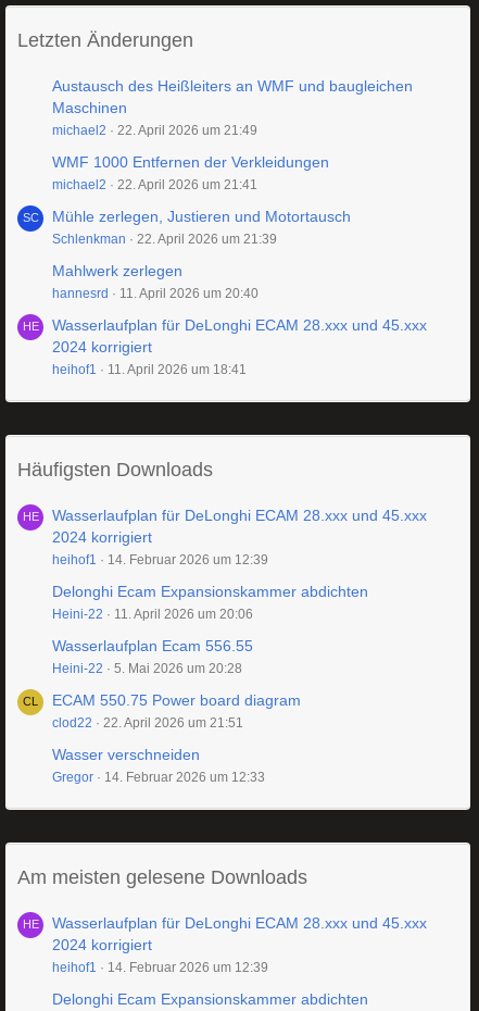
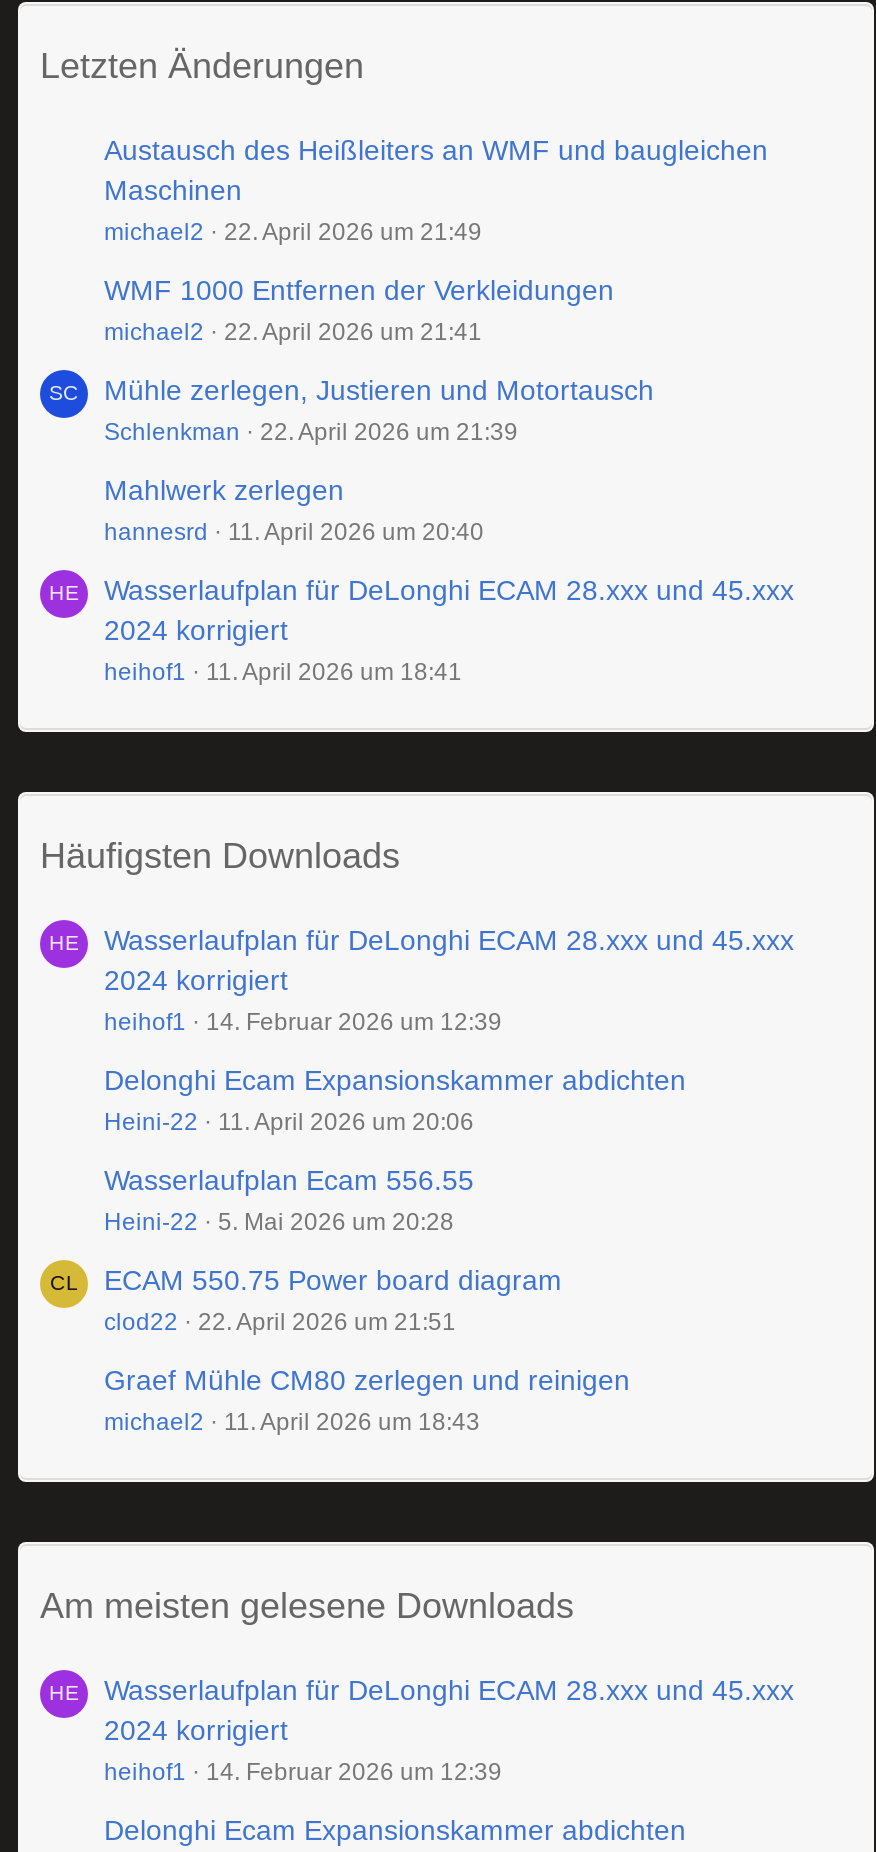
- Wasser verschneiden
- Gregor
- 14. Februar 2026 um 12:33
+ Graef Mühle CM80 zerlegen und reinigen
+ michael2
+ 11. April 2026 um 18:43
